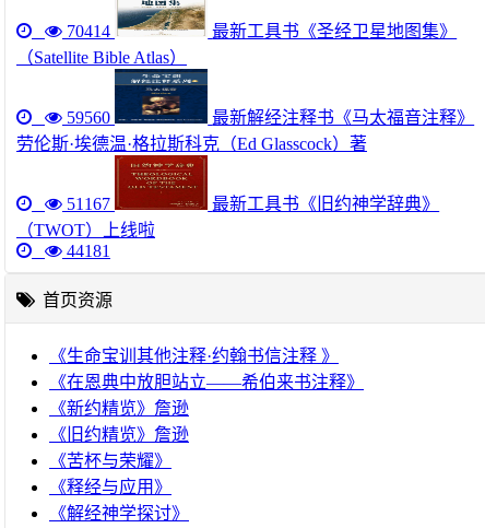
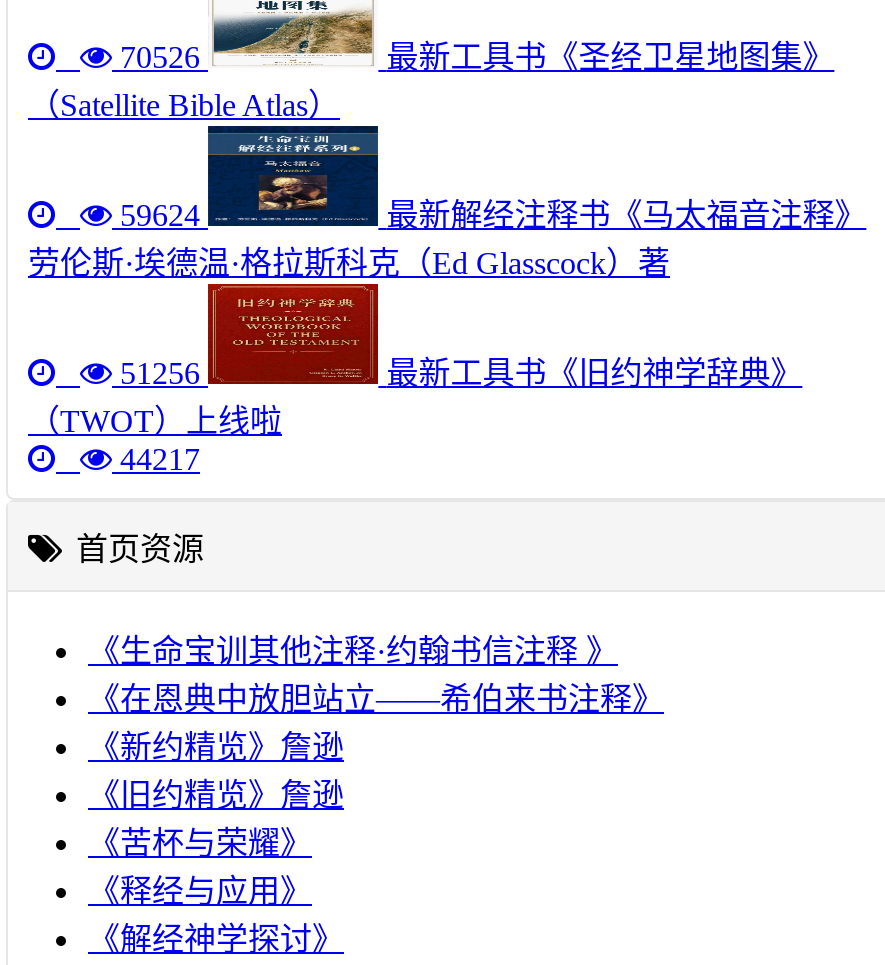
- 70414
+ 70526

- 59560
+ 59624

- 51167
+ 51256

- 44181
+ 44217
